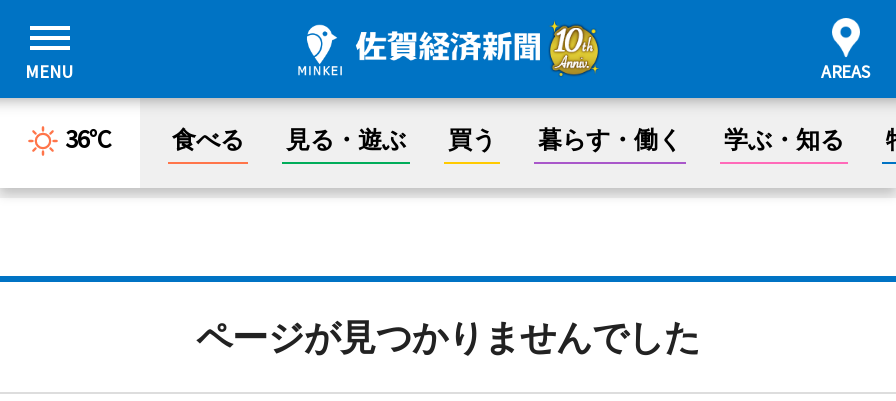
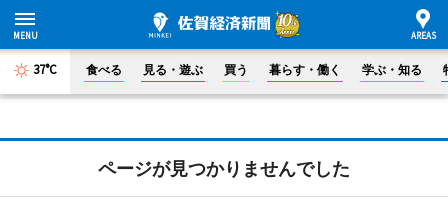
- 36°C
+ 37°C
